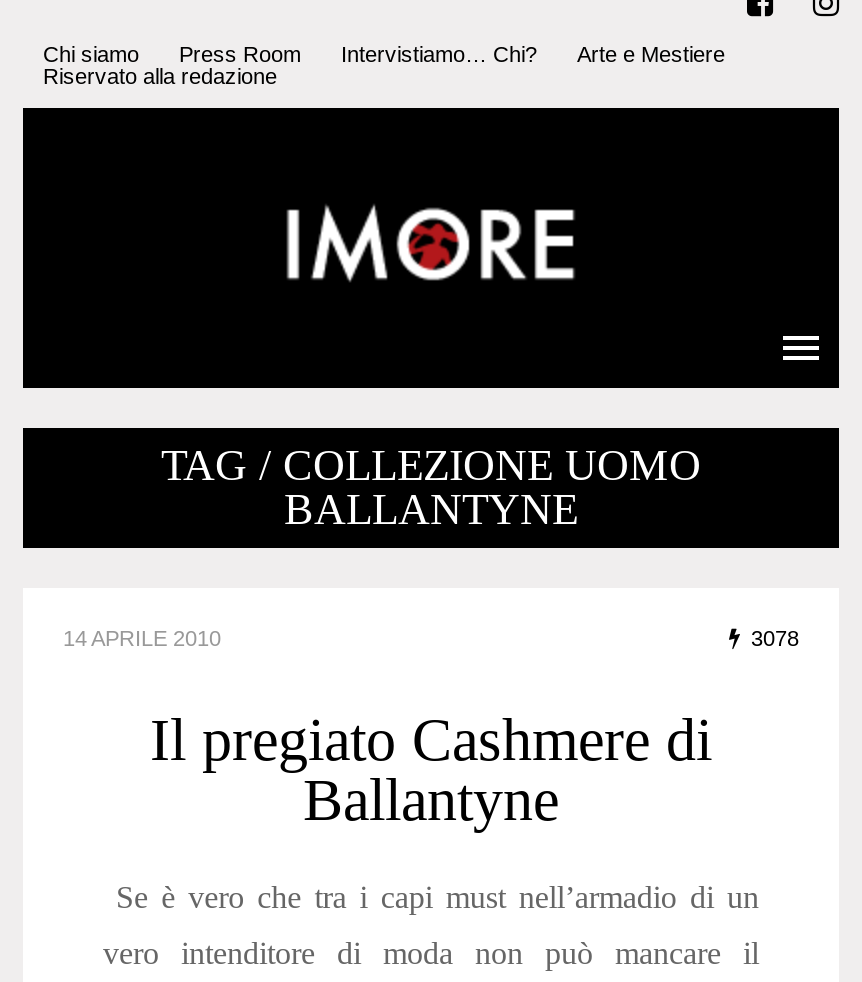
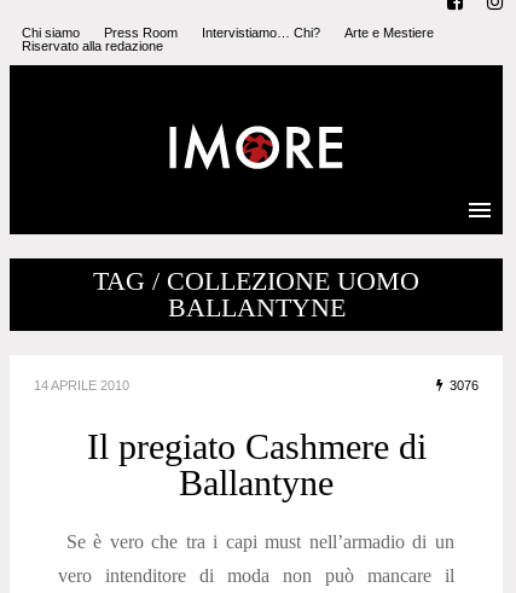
- 3078
+ 3076
